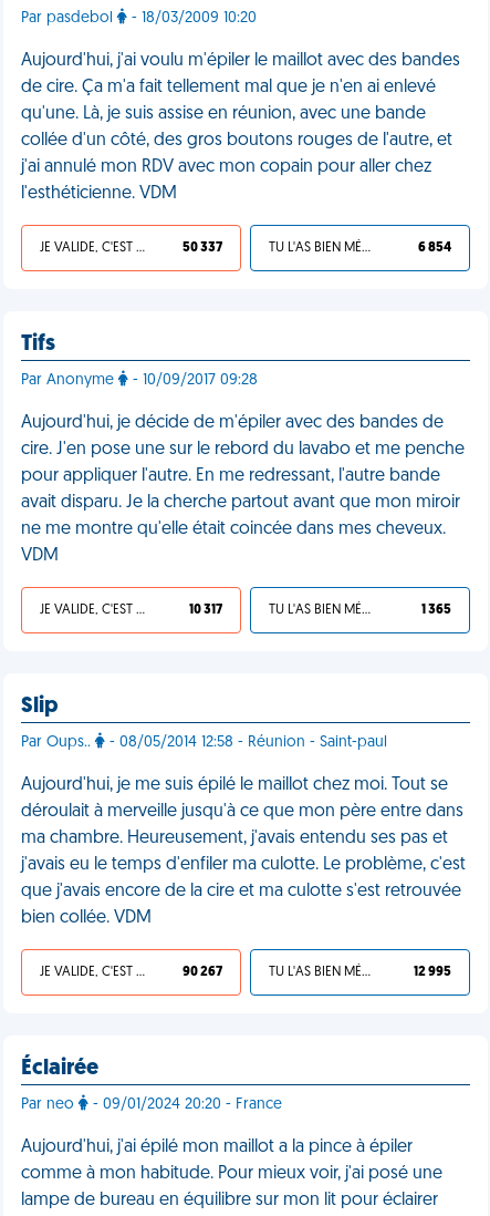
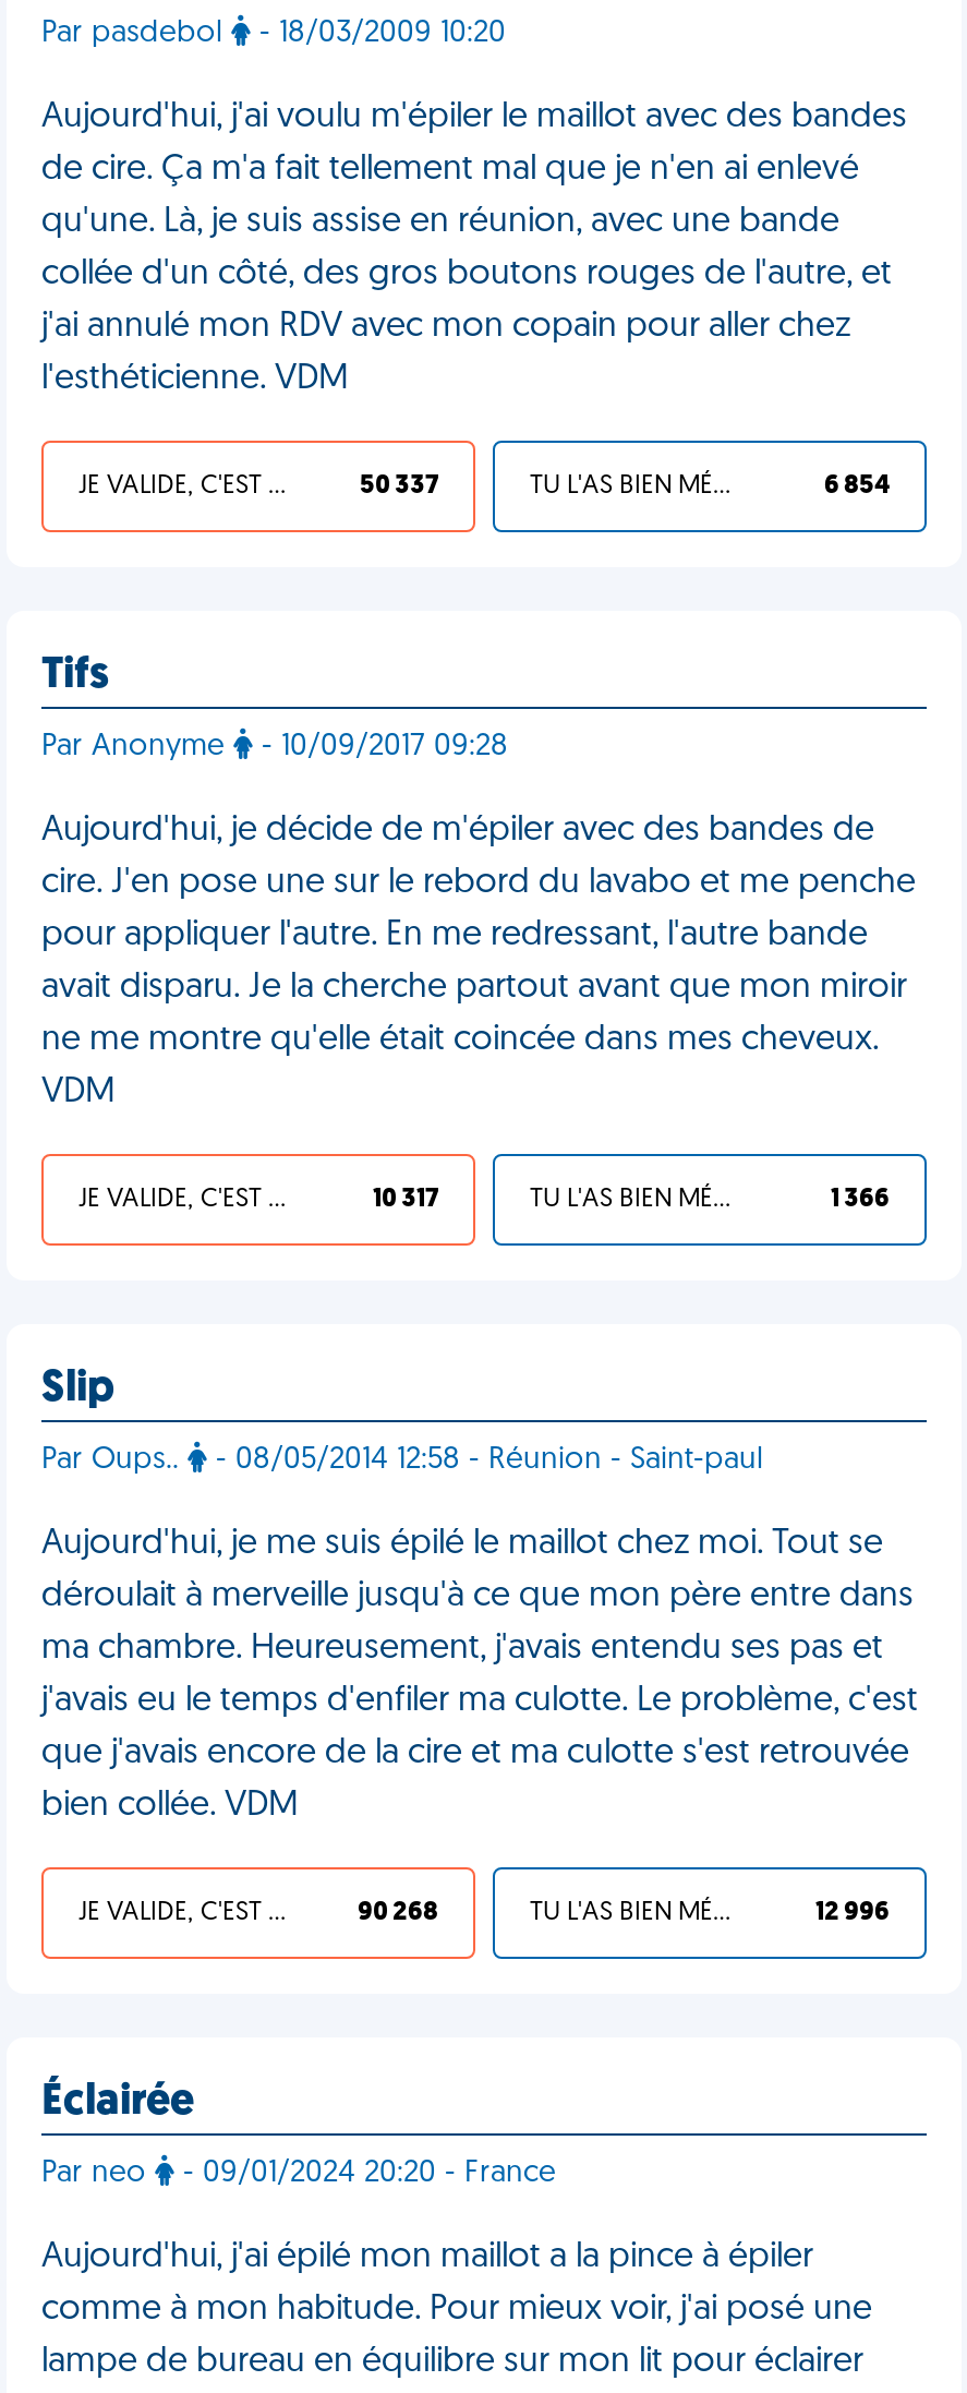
- 1 365
+ 1 366

- 90 267
+ 90 268

- 12 995
+ 12 996
